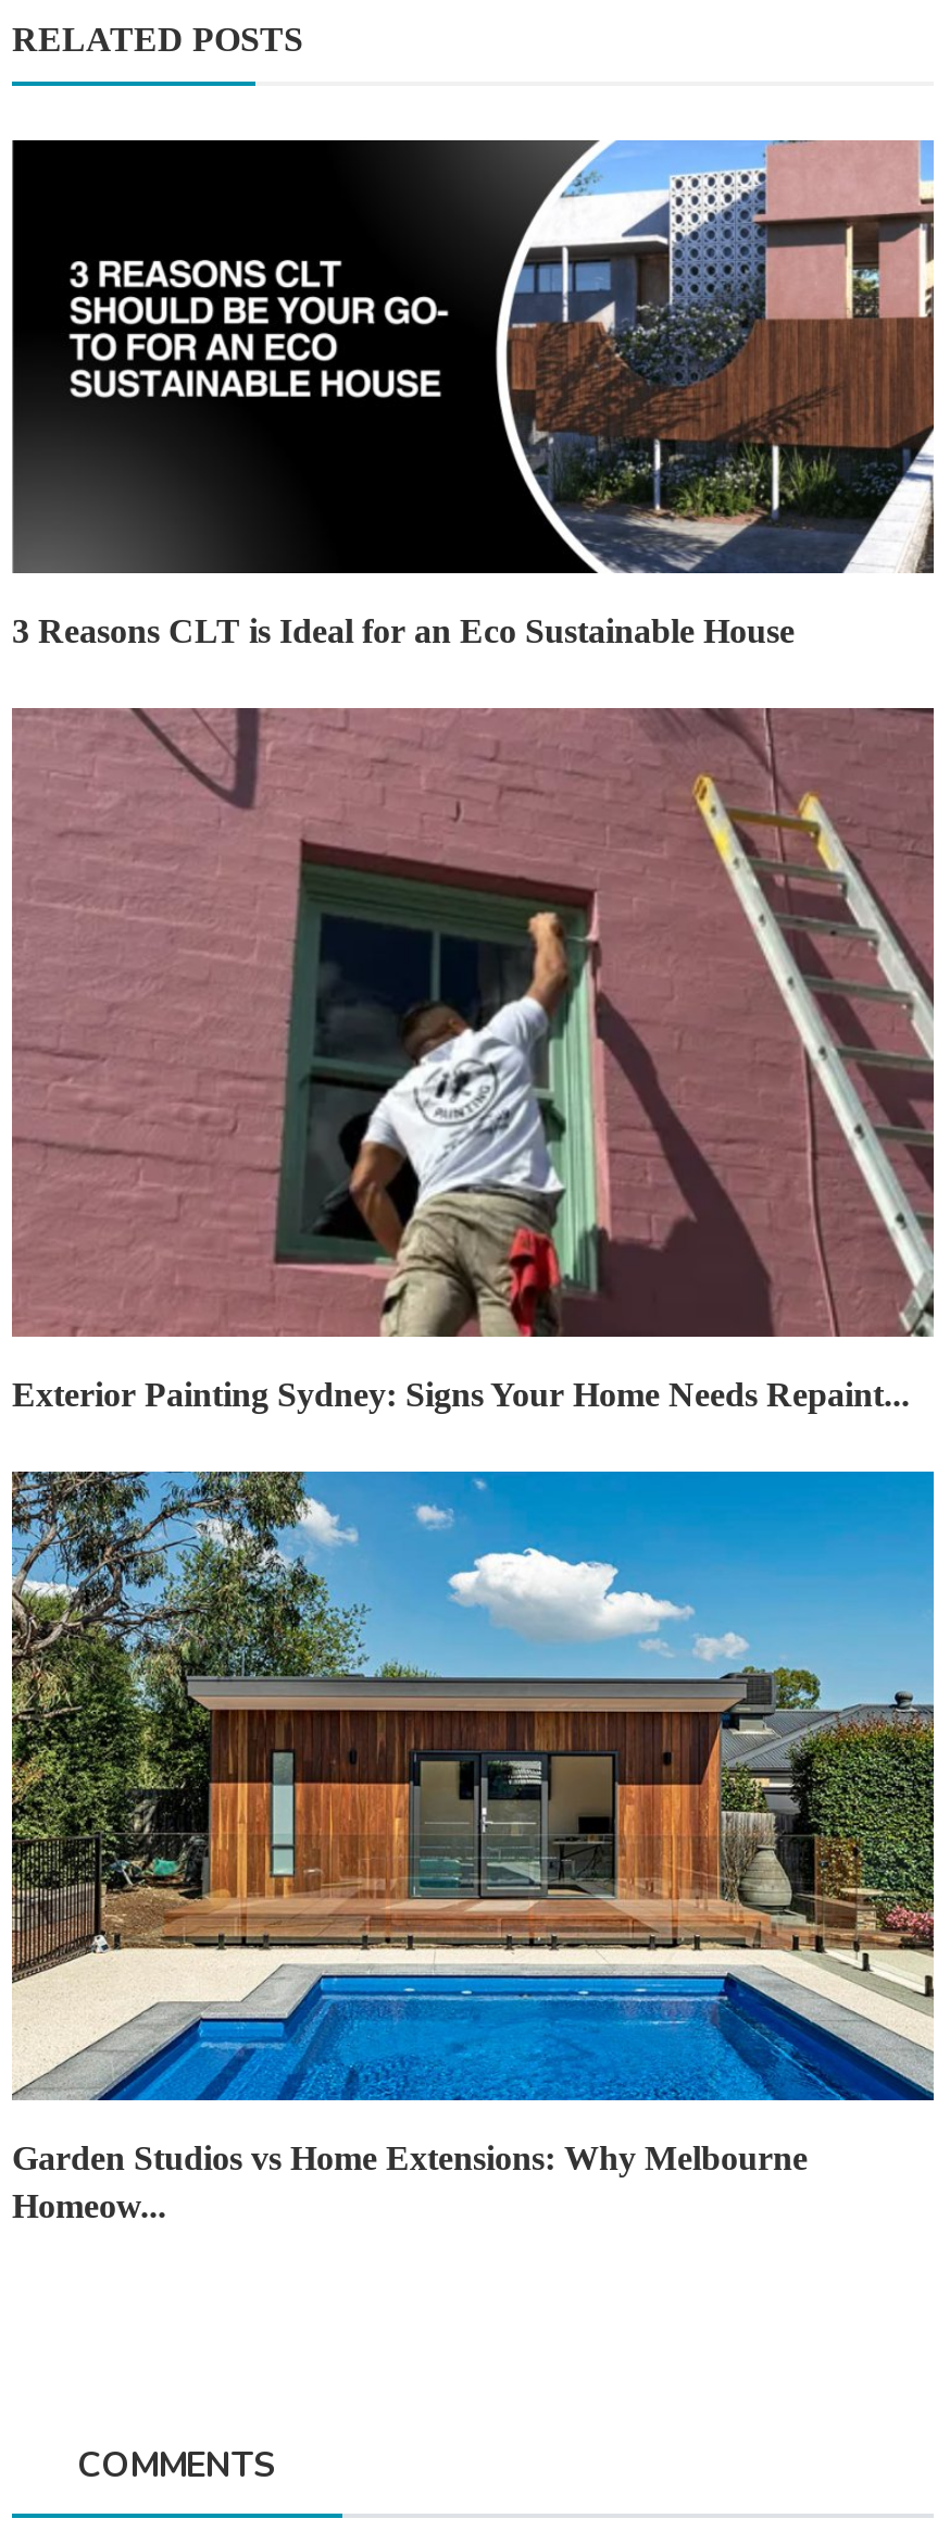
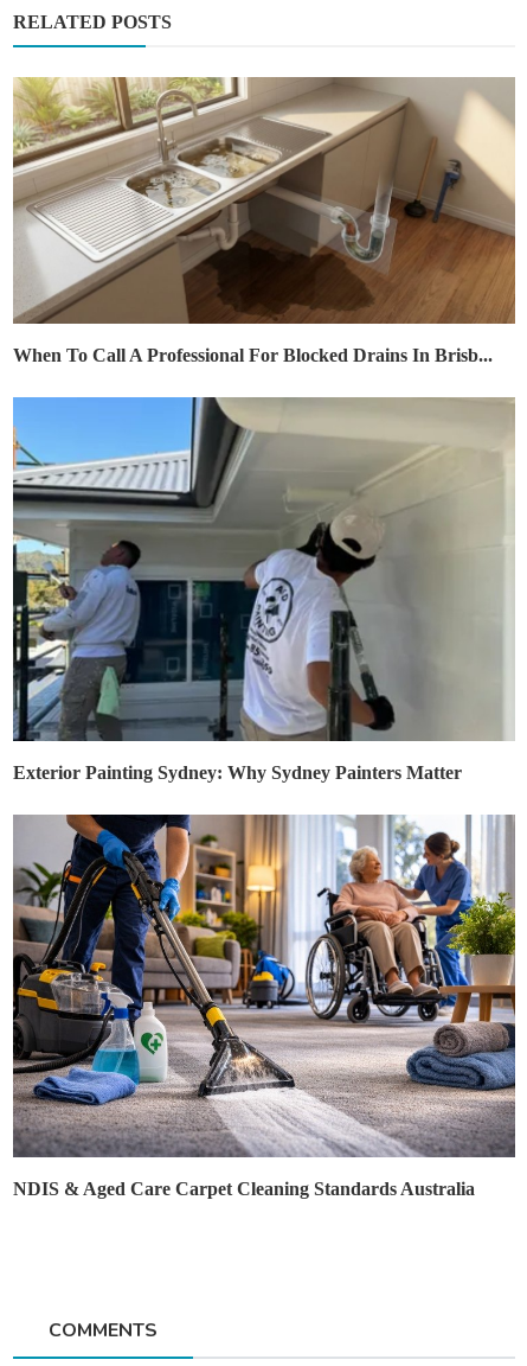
- [image]
- 3 Reasons CLT is Ideal for an Eco Sustainable House
+ [image]
+ When To Call A Professional For Blocked Drains In Brisb...

- [image]
- Exterior Painting Sydney: Signs Your Home Needs Repaint...
+ [image]
+ Exterior Painting Sydney: Why Sydney Painters Matter

- [image]
- Garden Studios vs Home Extensions: Why Melbourne
- Homeow...
+ [image]
+ NDIS & Aged Care Carpet Cleaning Standards Australia
